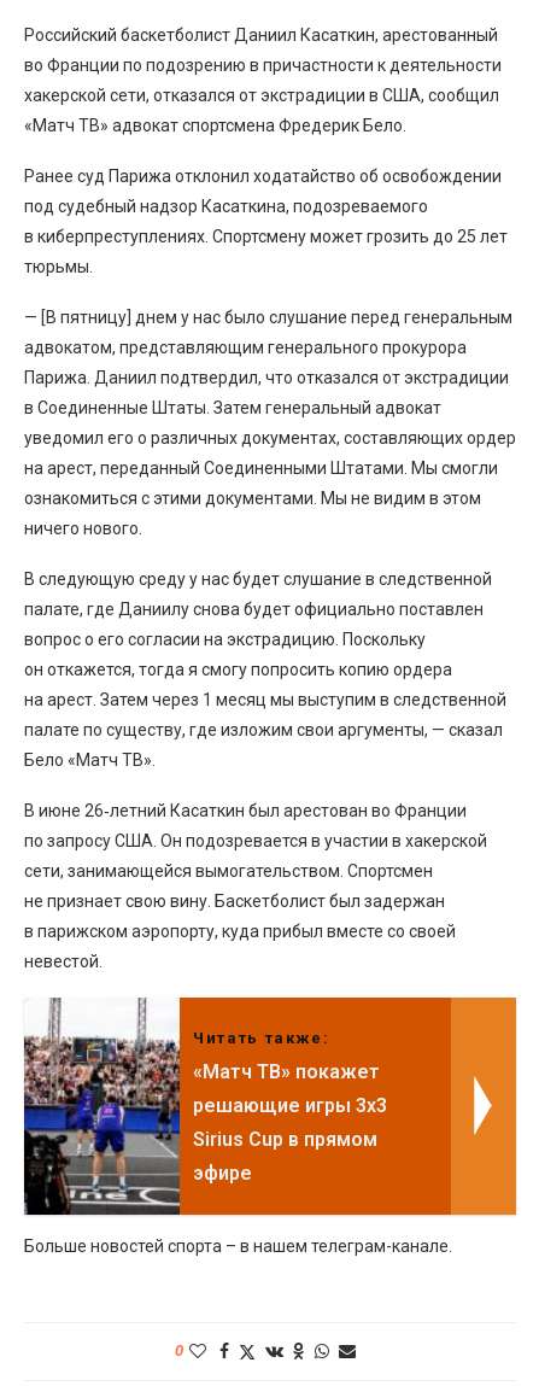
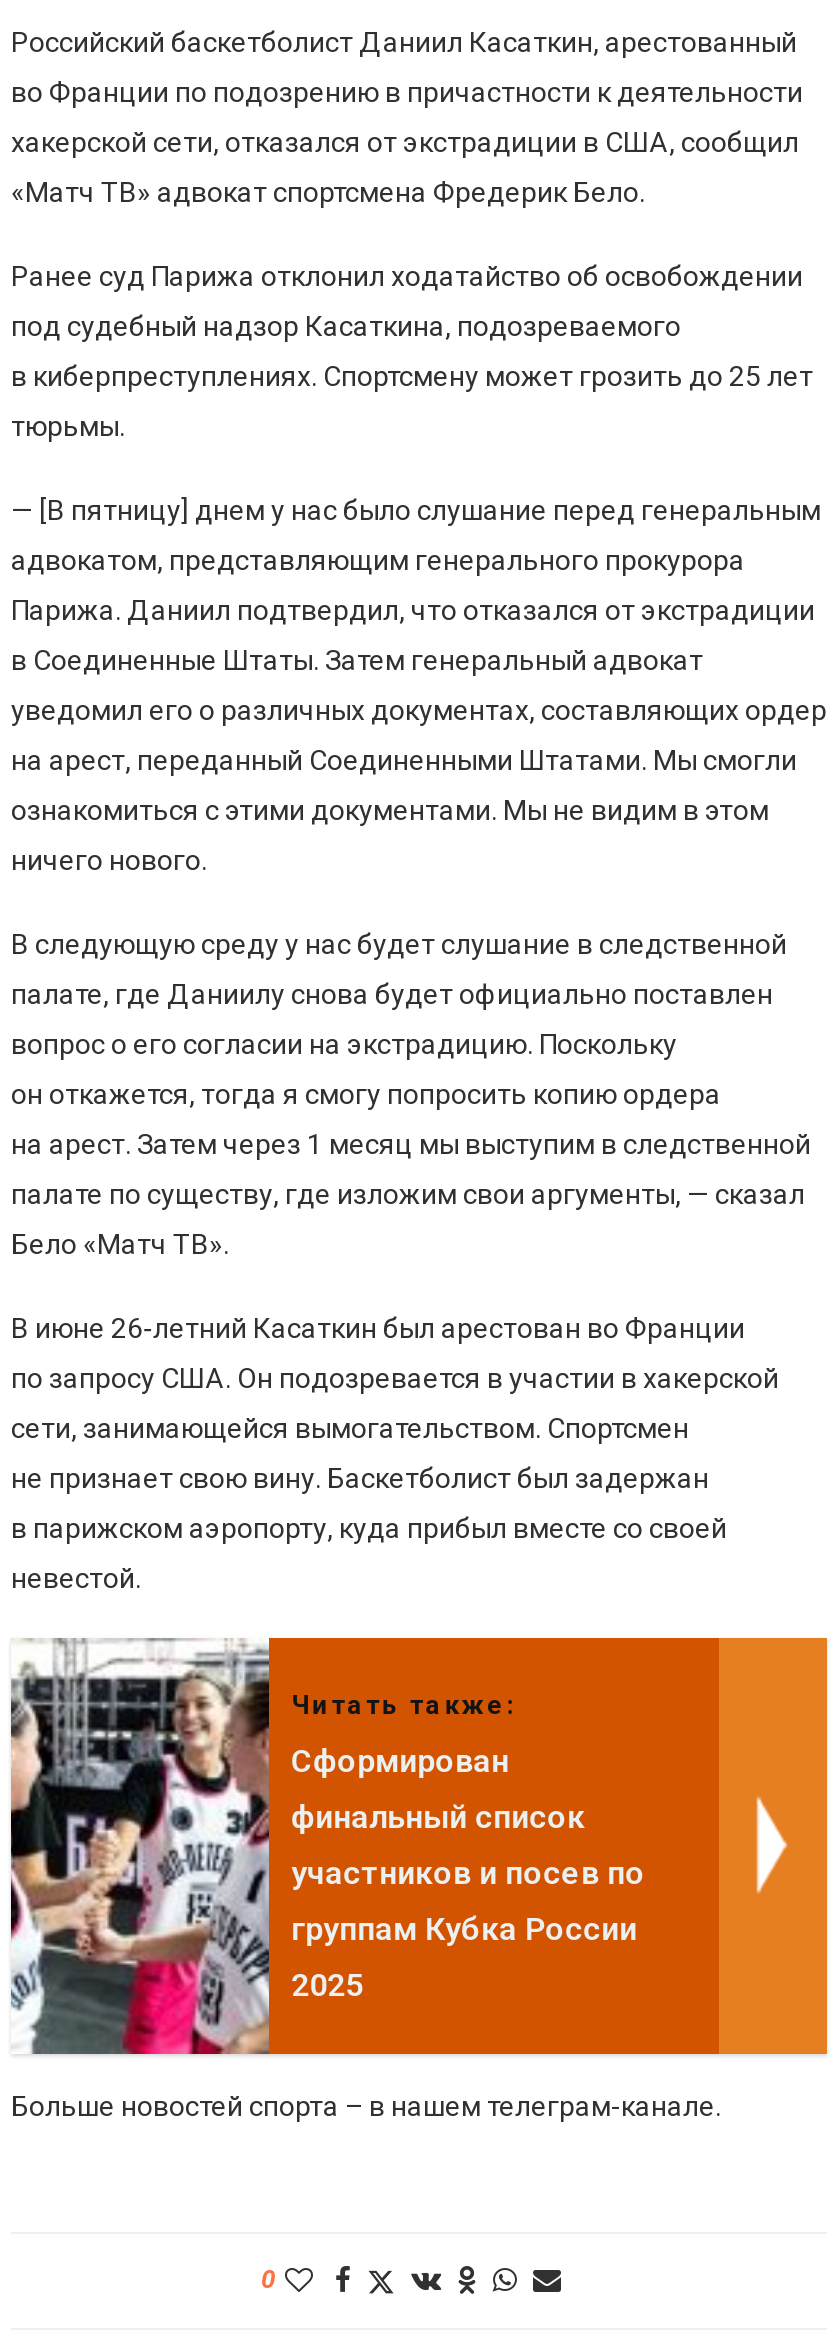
- [image]
- «Матч ТВ» покажет
- решающие игры 3x3
- Sirius Cup в прямом
- эфире
+ [image]
+ Сформирован
+ финальный список
+ участников и посев по
+ группам Кубка России
+ 2025
